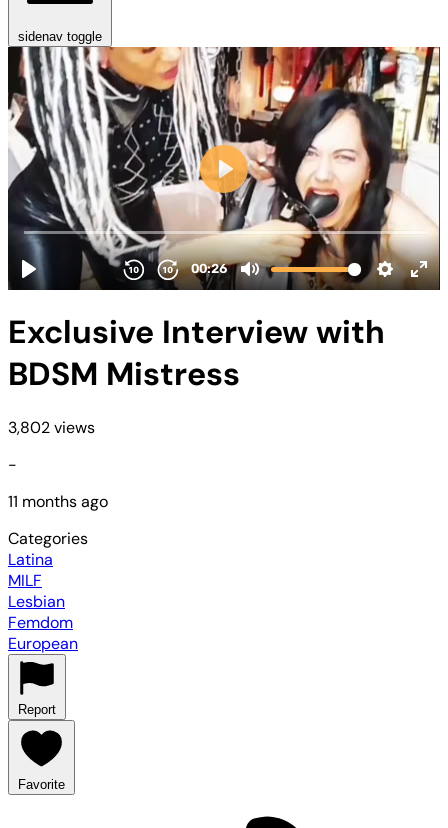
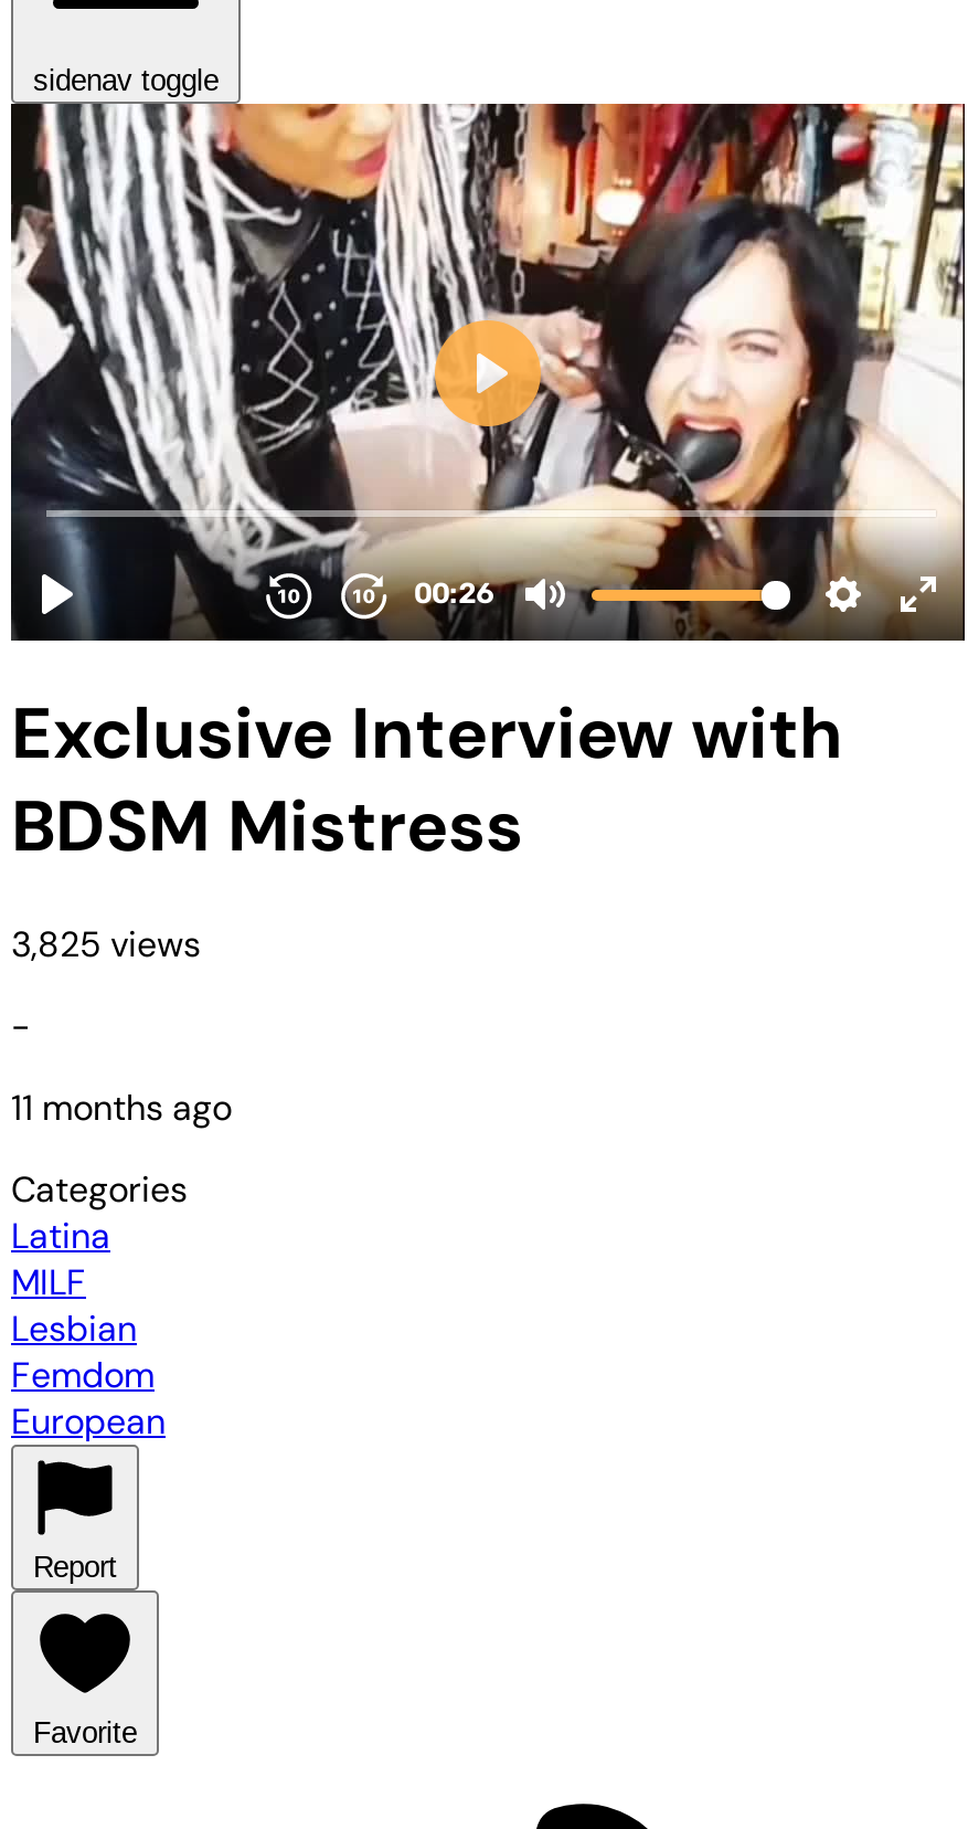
- 3,802 views
+ 3,825 views
